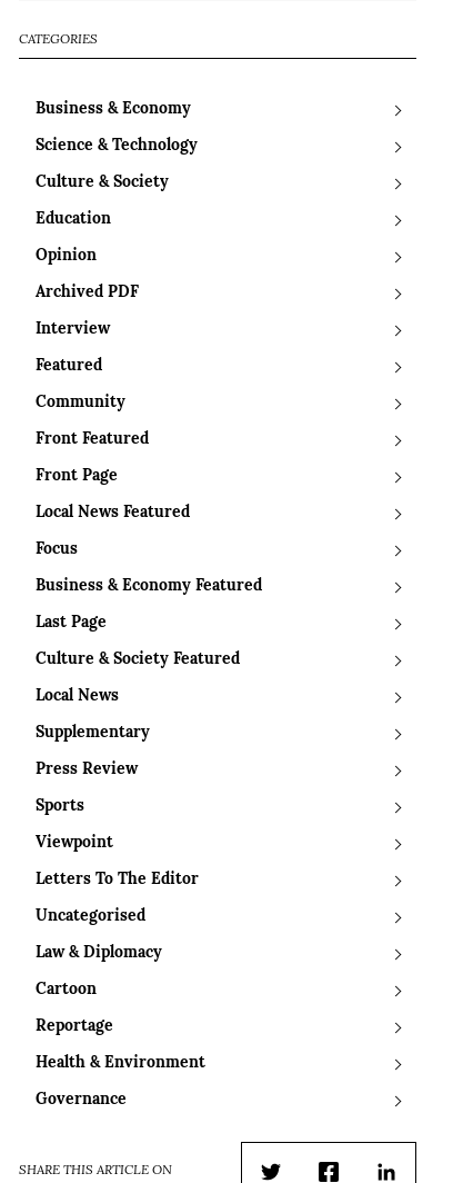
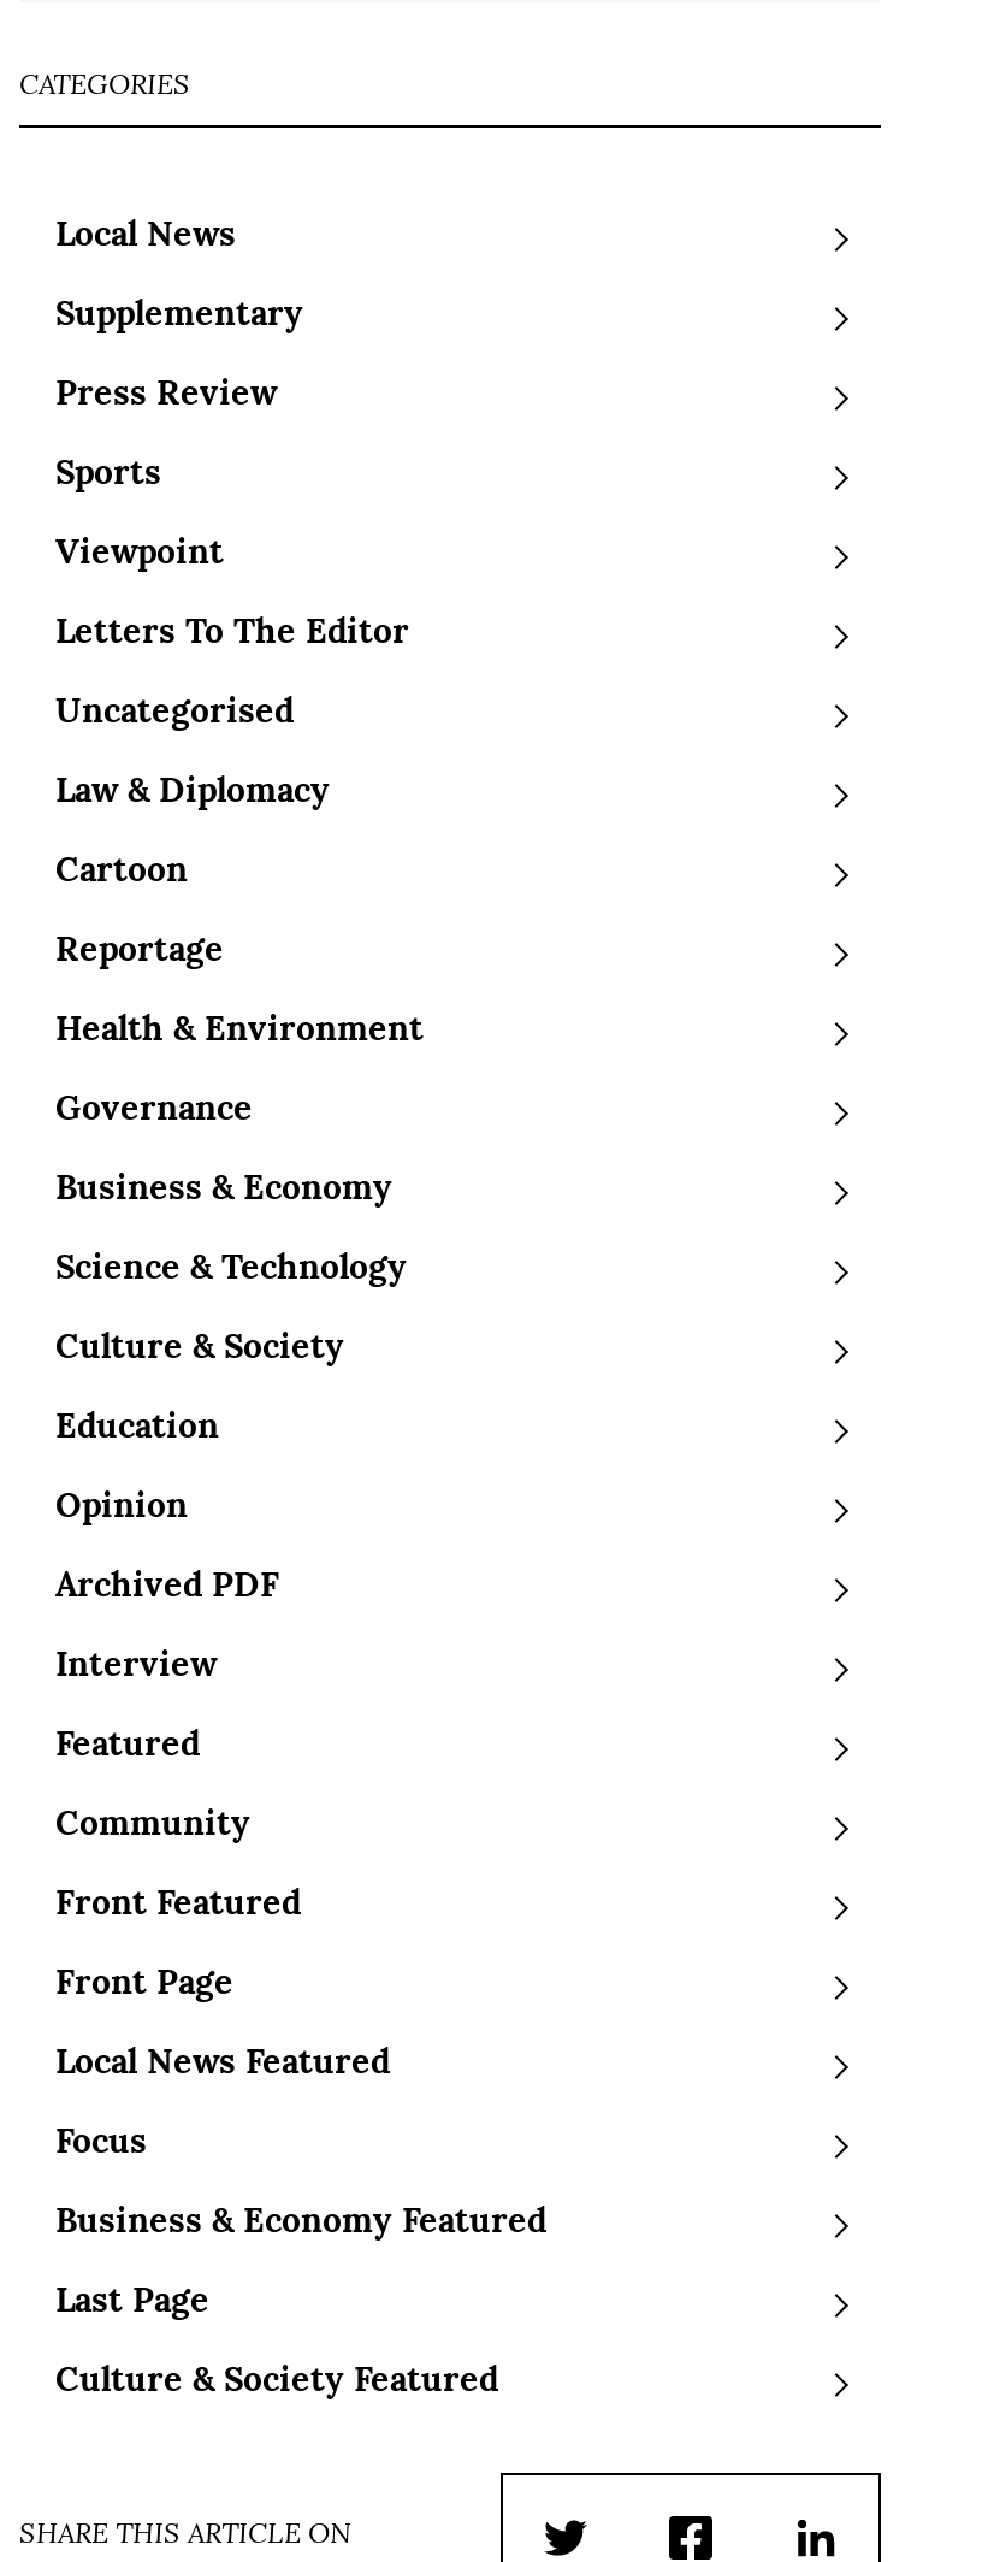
moved down: Business & Economy | Science & Technology | Culture & Society | ... | Last Page | Culture & Society Featured

moved up: Local News | Supplementary | Press Review | ... | Health & Environment | Governance
